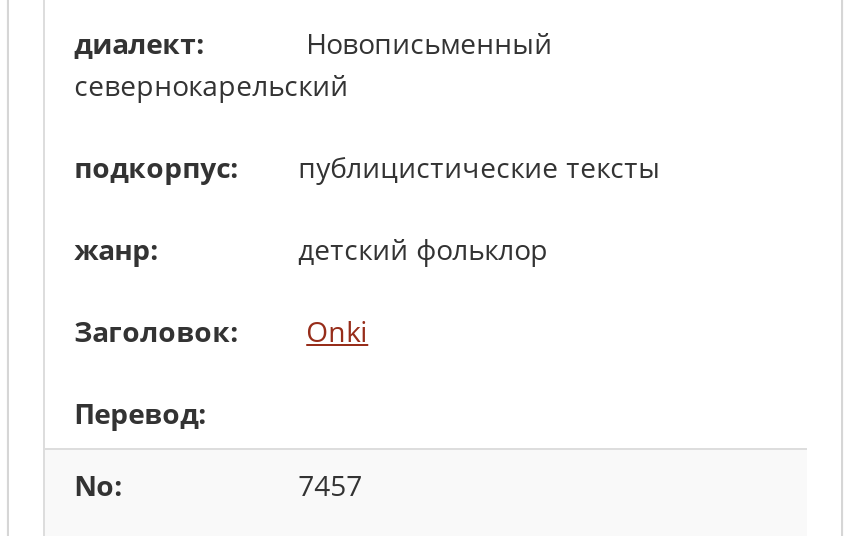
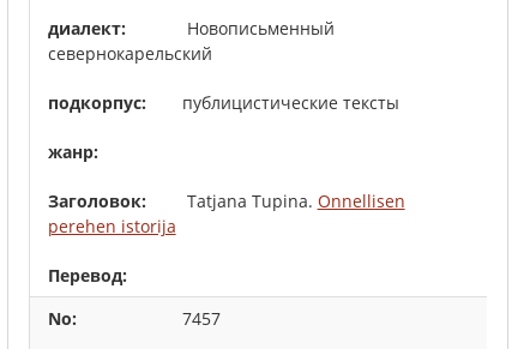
- детский фольклор
- Onki
+ Tatjana Tupina. Onnellisen
+ perehen istorija
